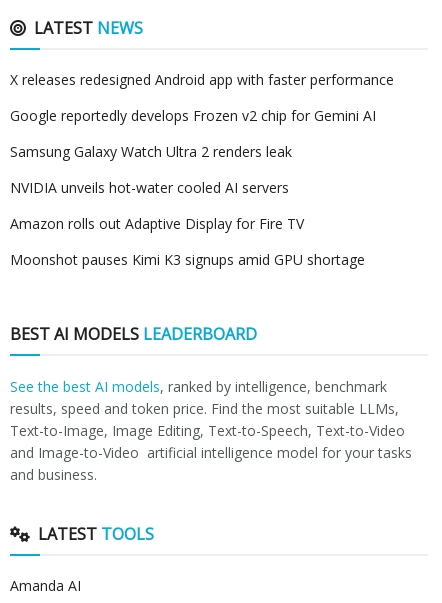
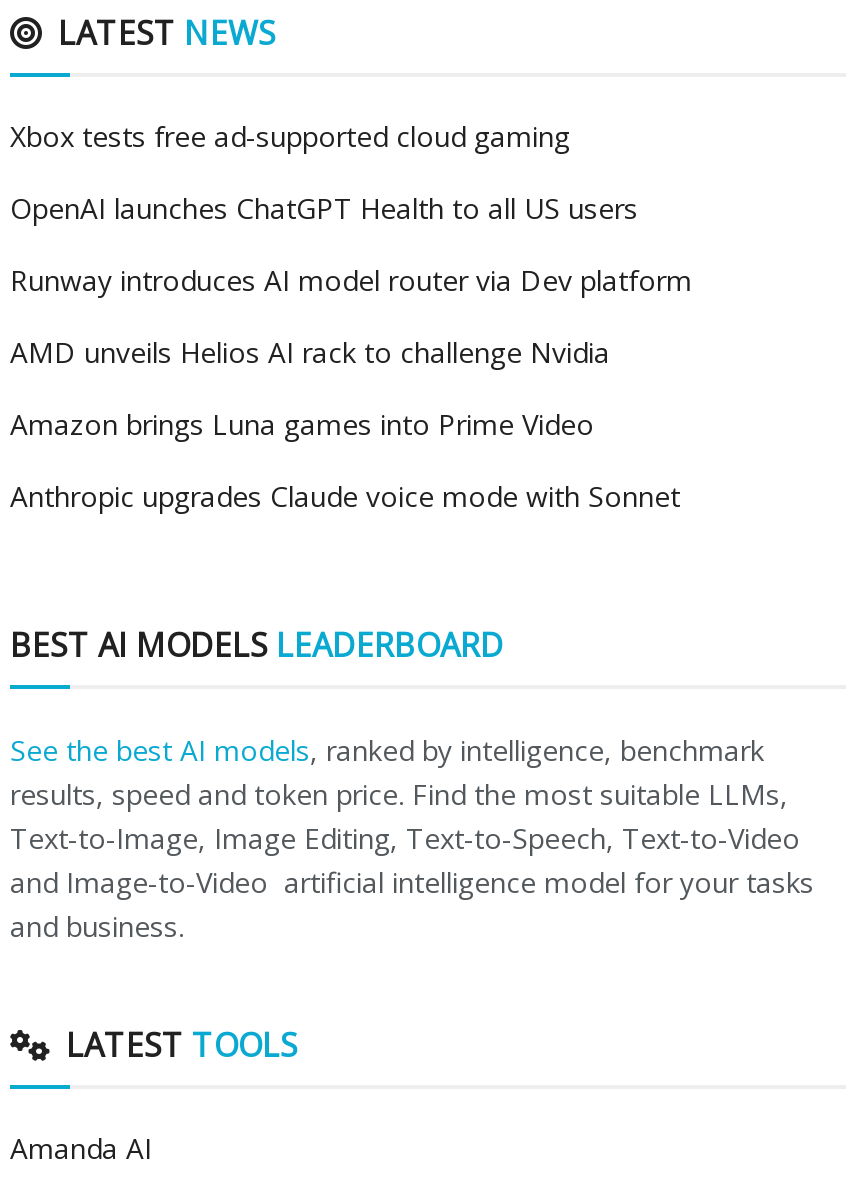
- X releases redesigned Android app with faster performance
+ Xbox tests free ad-supported cloud gaming

- Google reportedly develops Frozen v2 chip for Gemini AI
+ OpenAI launches ChatGPT Health to all US users

- Samsung Galaxy Watch Ultra 2 renders leak
+ Runway introduces AI model router via Dev platform

- NVIDIA unveils hot-water cooled AI servers
+ AMD unveils Helios AI rack to challenge Nvidia

- Amazon rolls out Adaptive Display for Fire TV
+ Amazon brings Luna games into Prime Video

- Moonshot pauses Kimi K3 signups amid GPU shortage
+ Anthropic upgrades Claude voice mode with Sonnet
